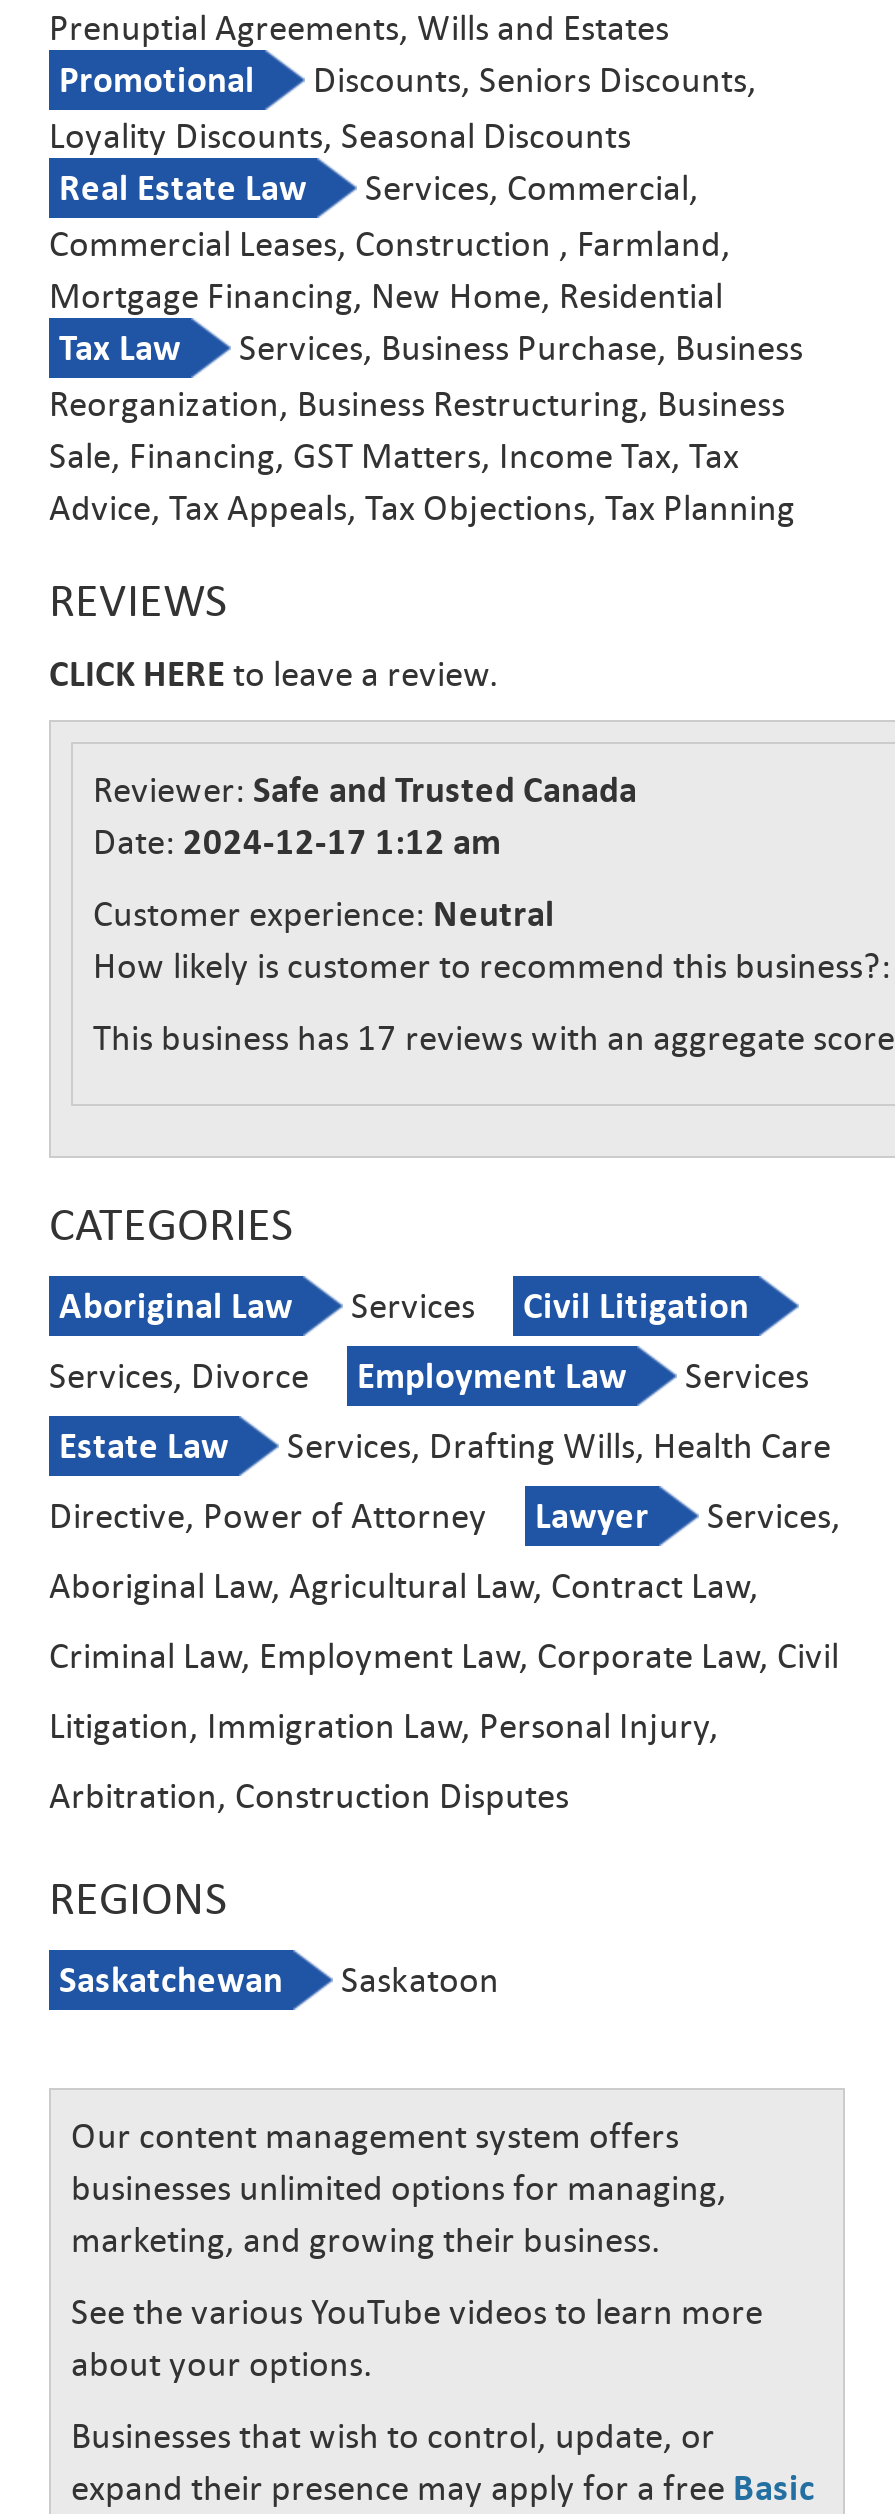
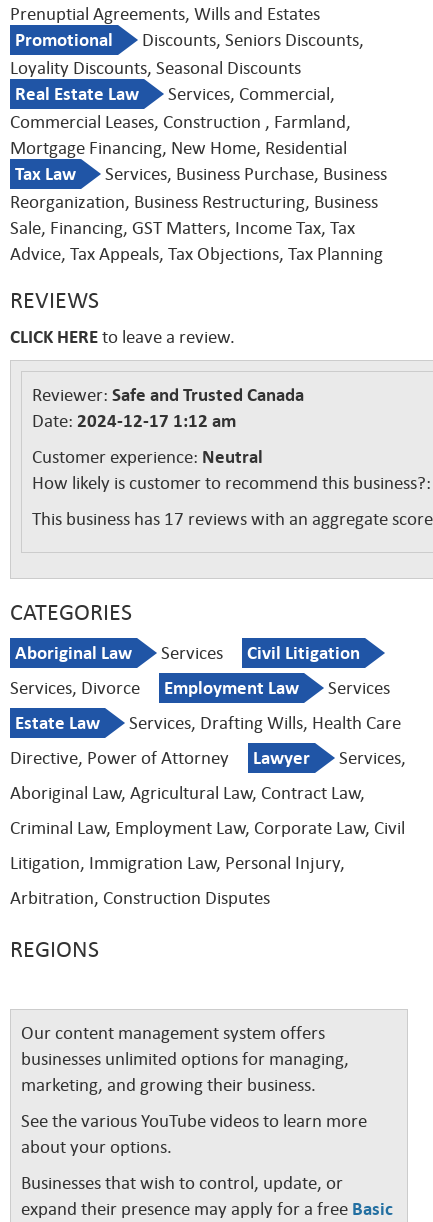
- Saskatchewan
- Saskatoon
